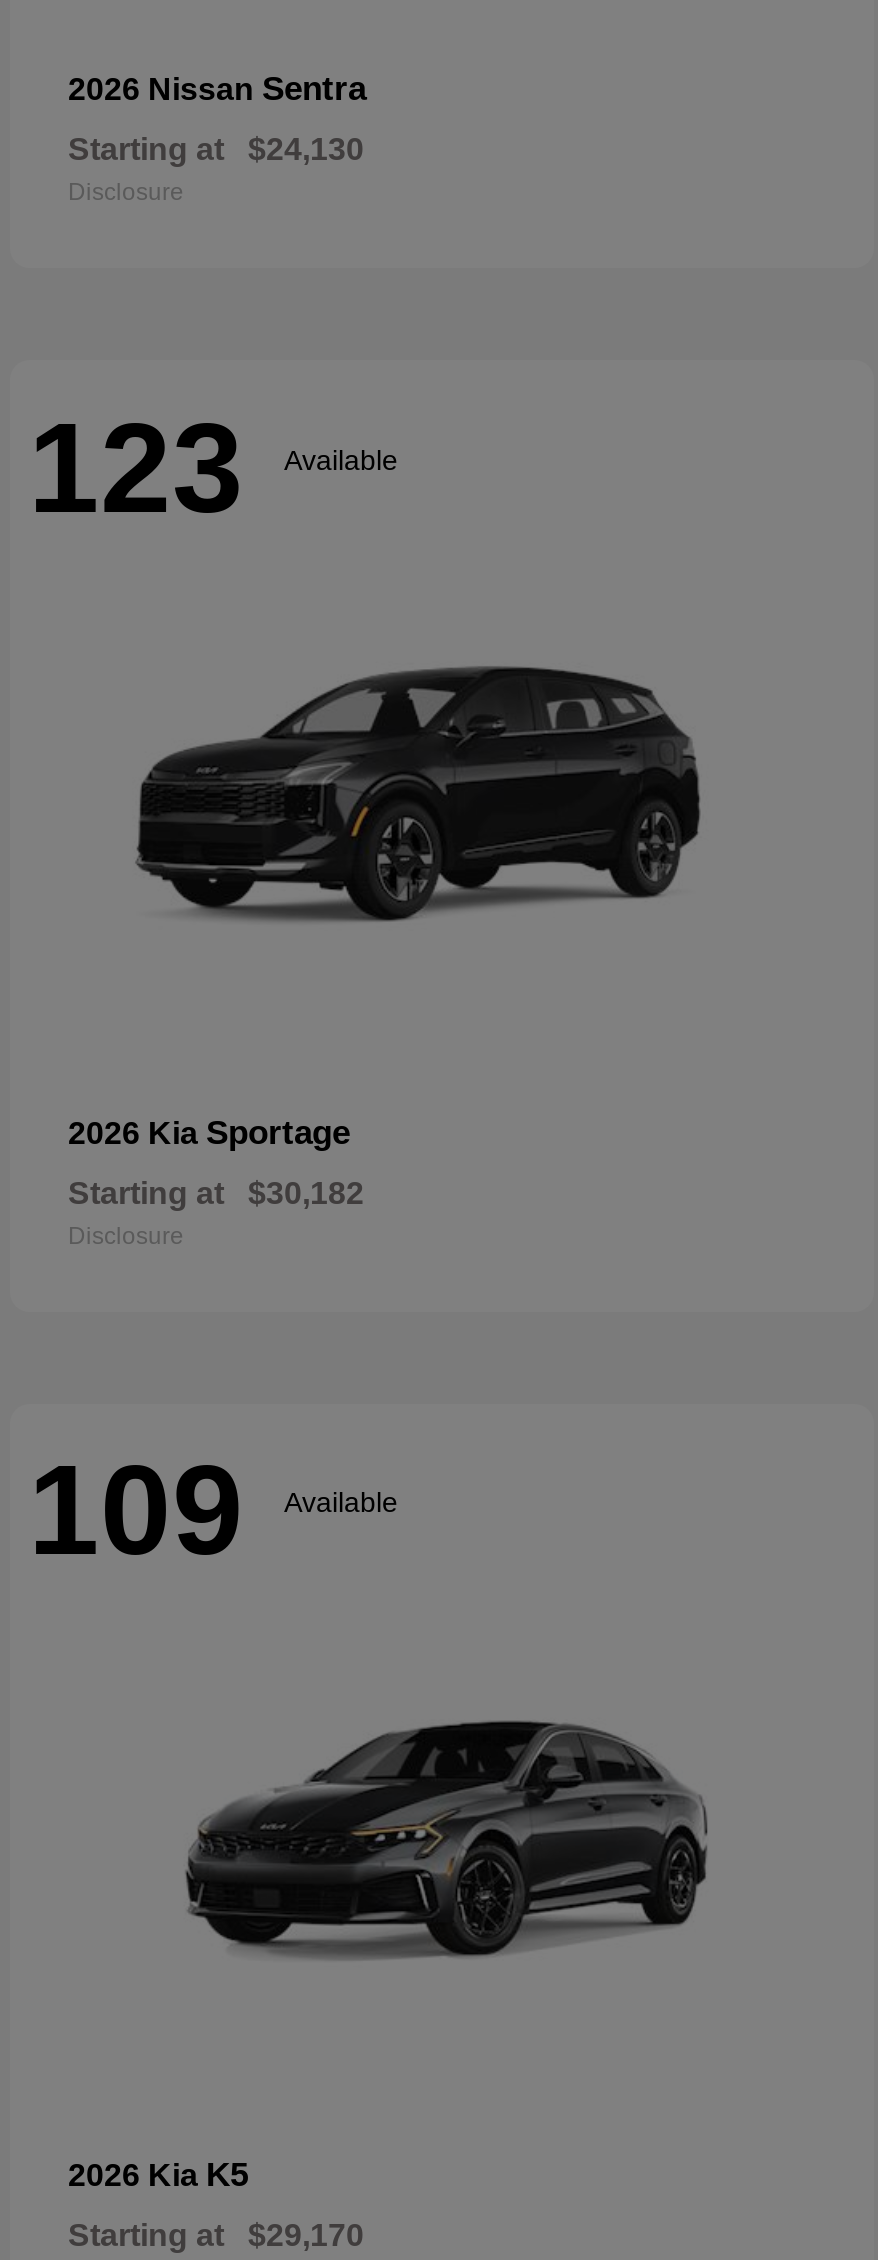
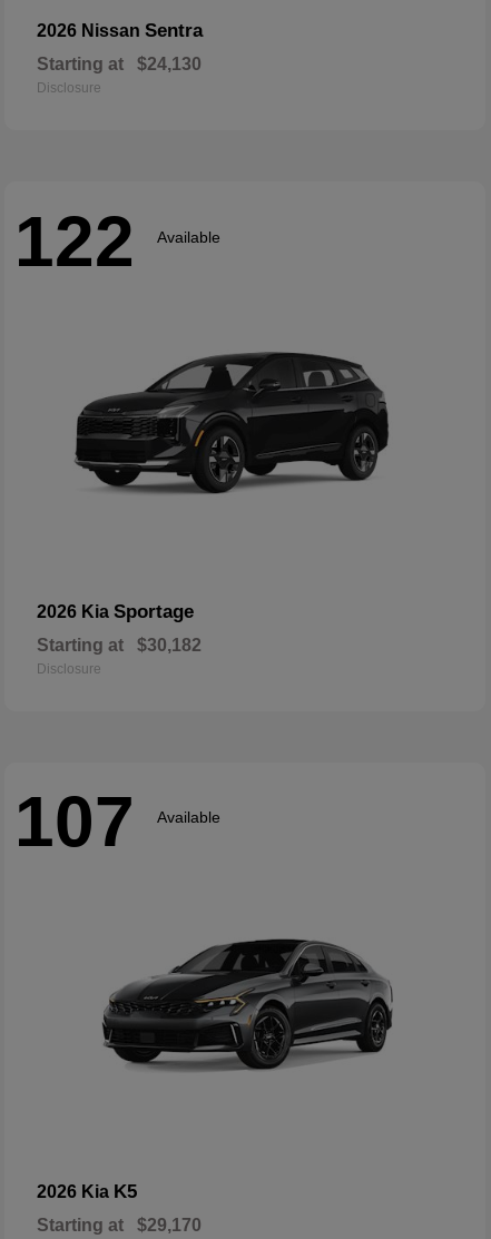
- 123 Available
+ 122 Available

- 109 Available
+ 107 Available
